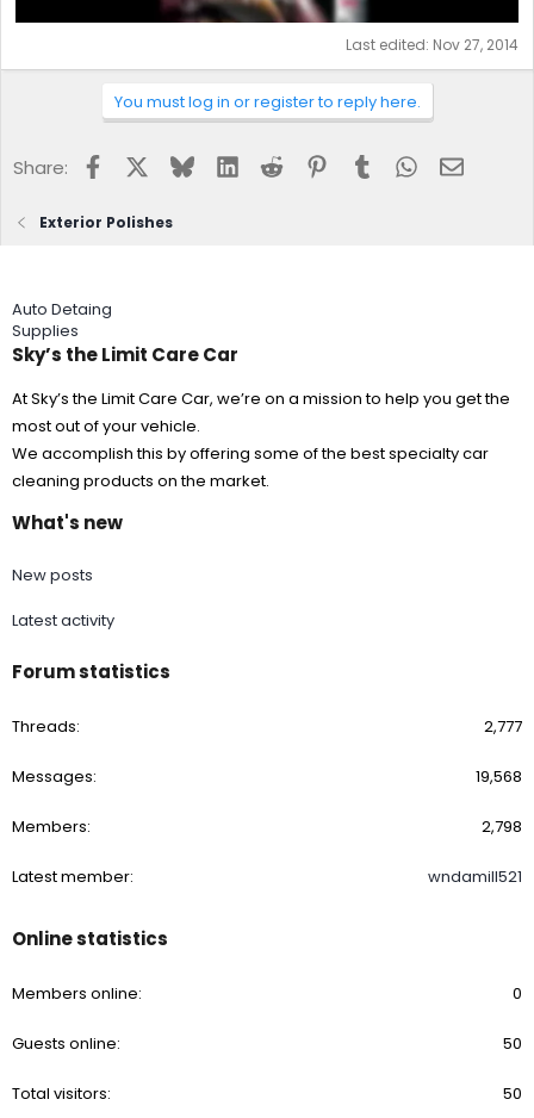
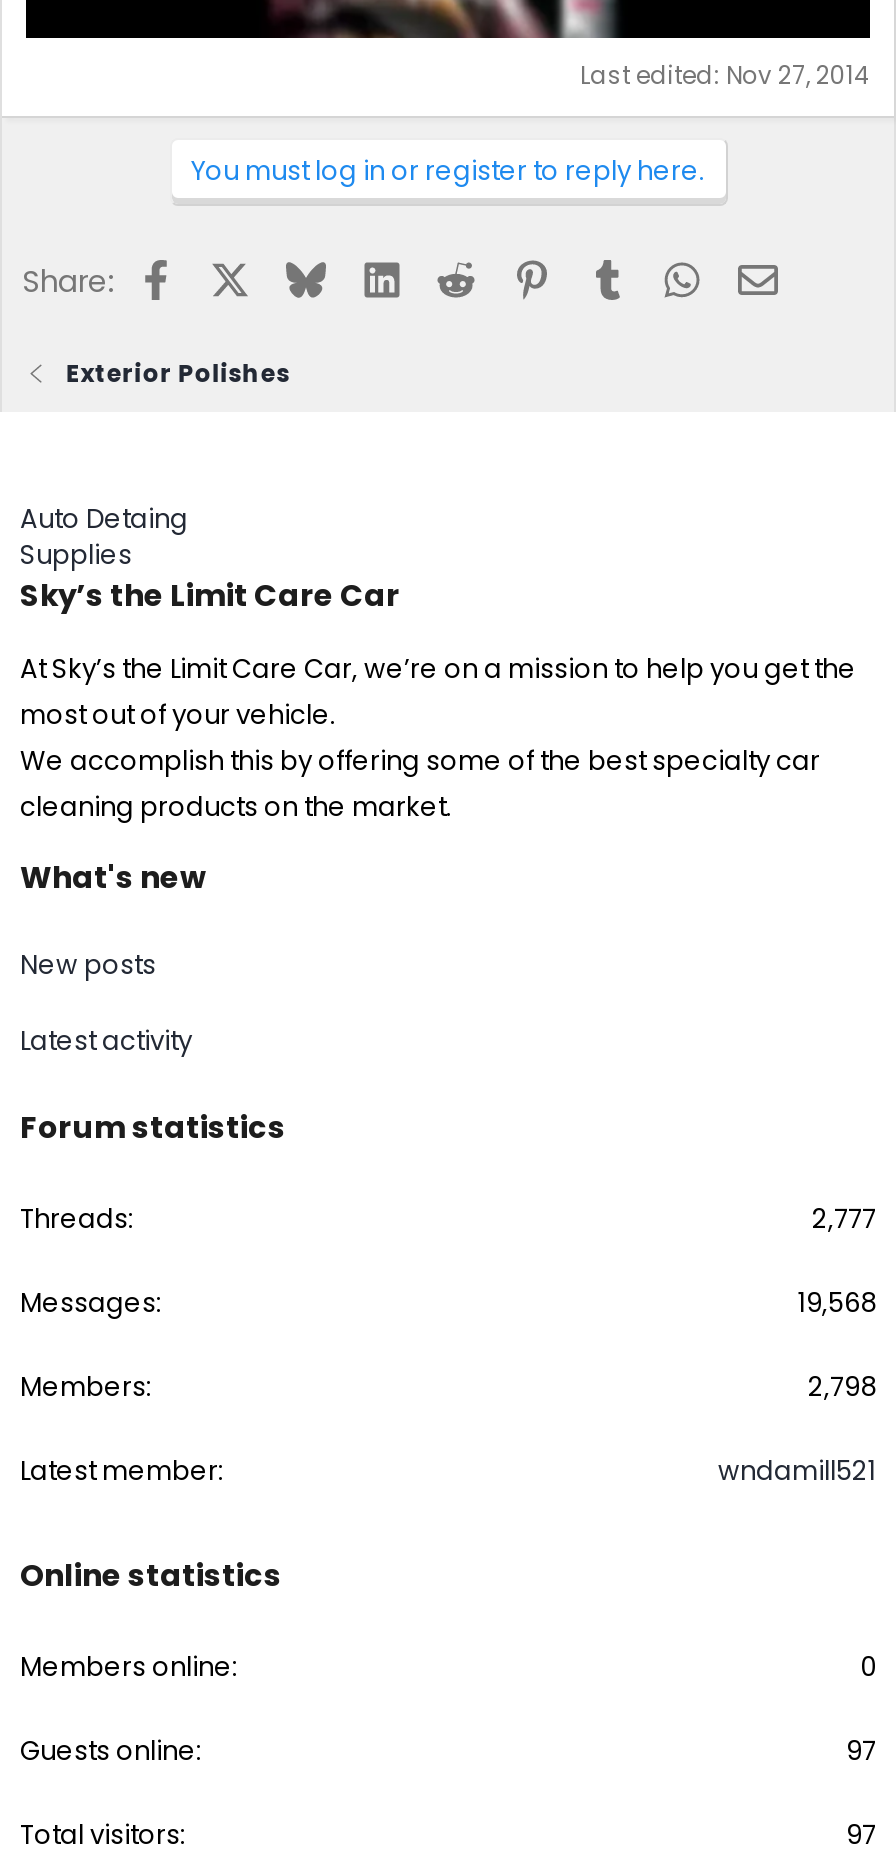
- 50
+ 97

- 50
+ 97
